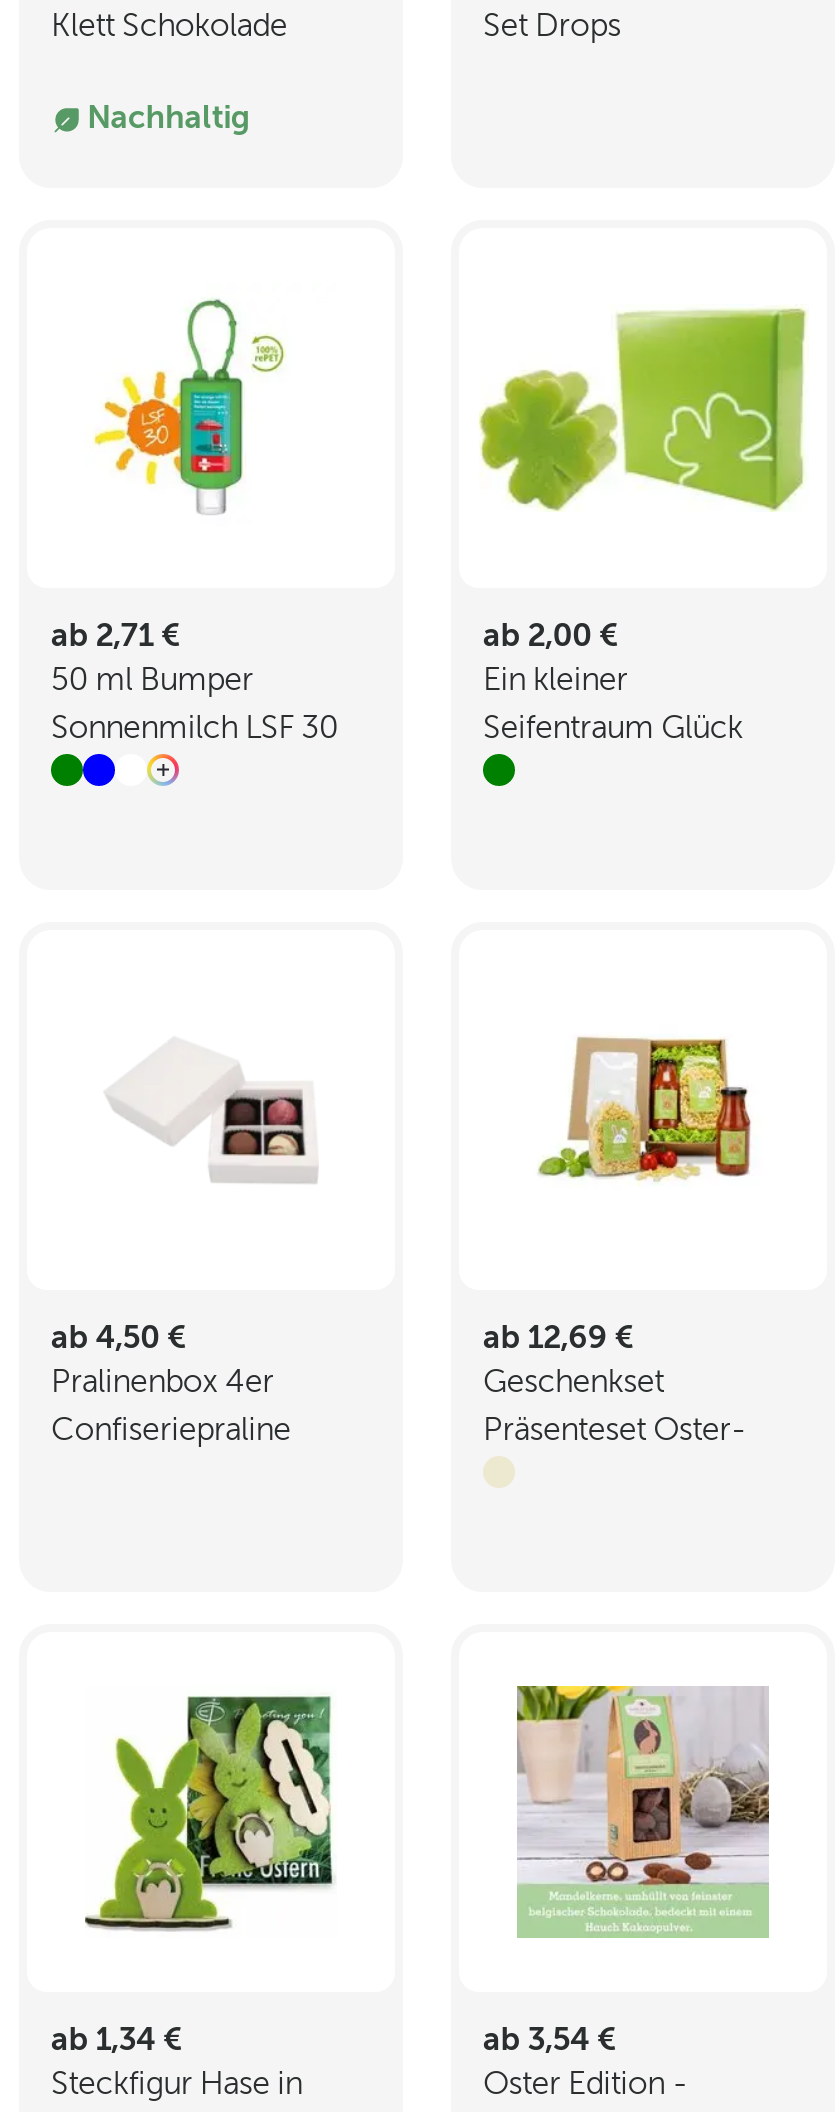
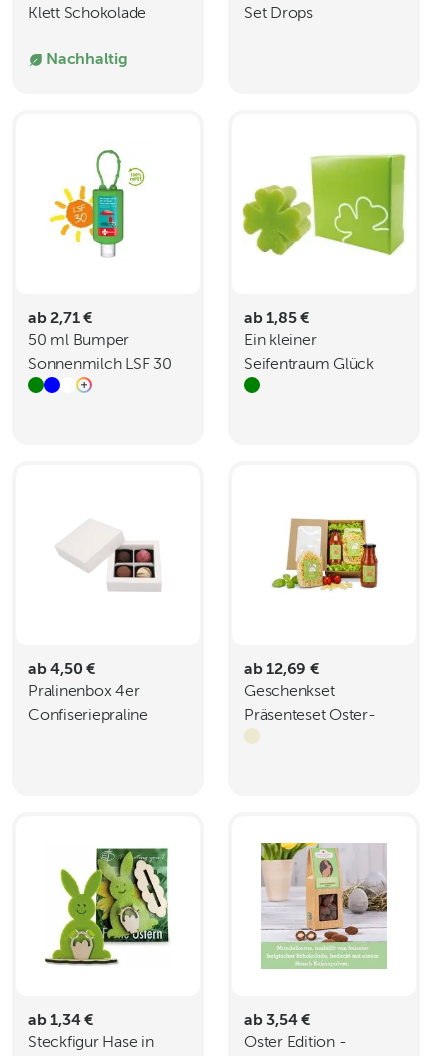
- ab 2,00 €
+ ab 1,85 €
